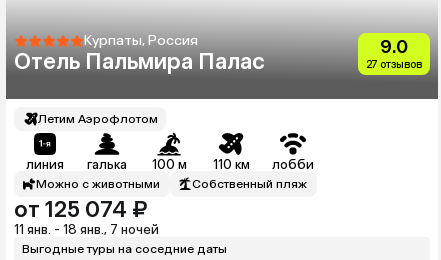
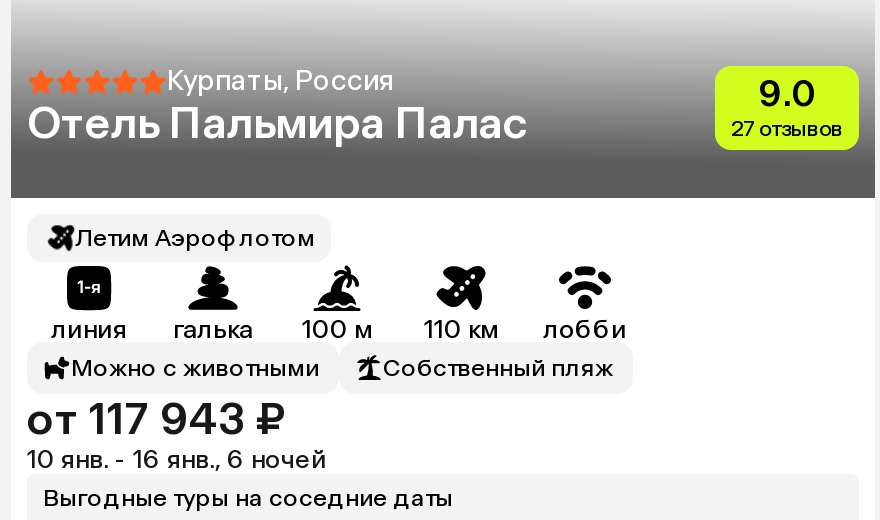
- от 125 074 ₽
+ от 117 943 ₽

- 11 янв. - 18 янв., 7 ночей
+ 10 янв. - 16 янв., 6 ночей
